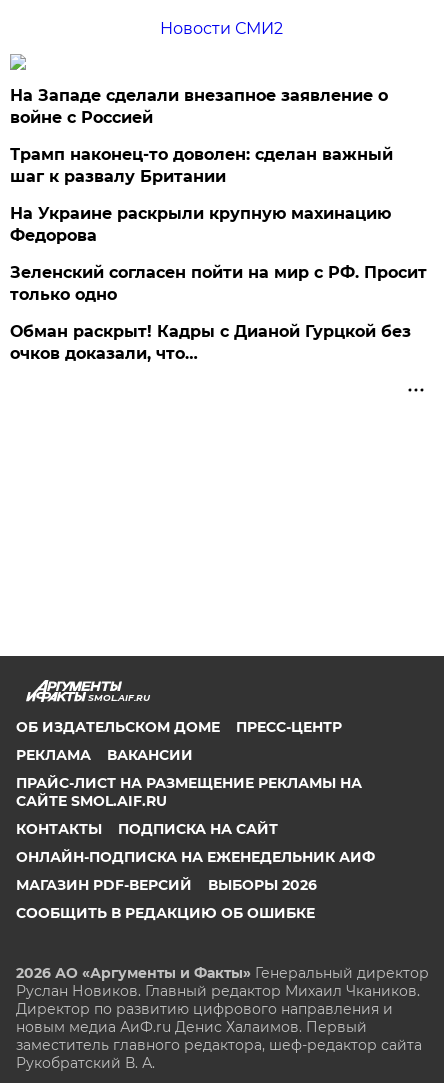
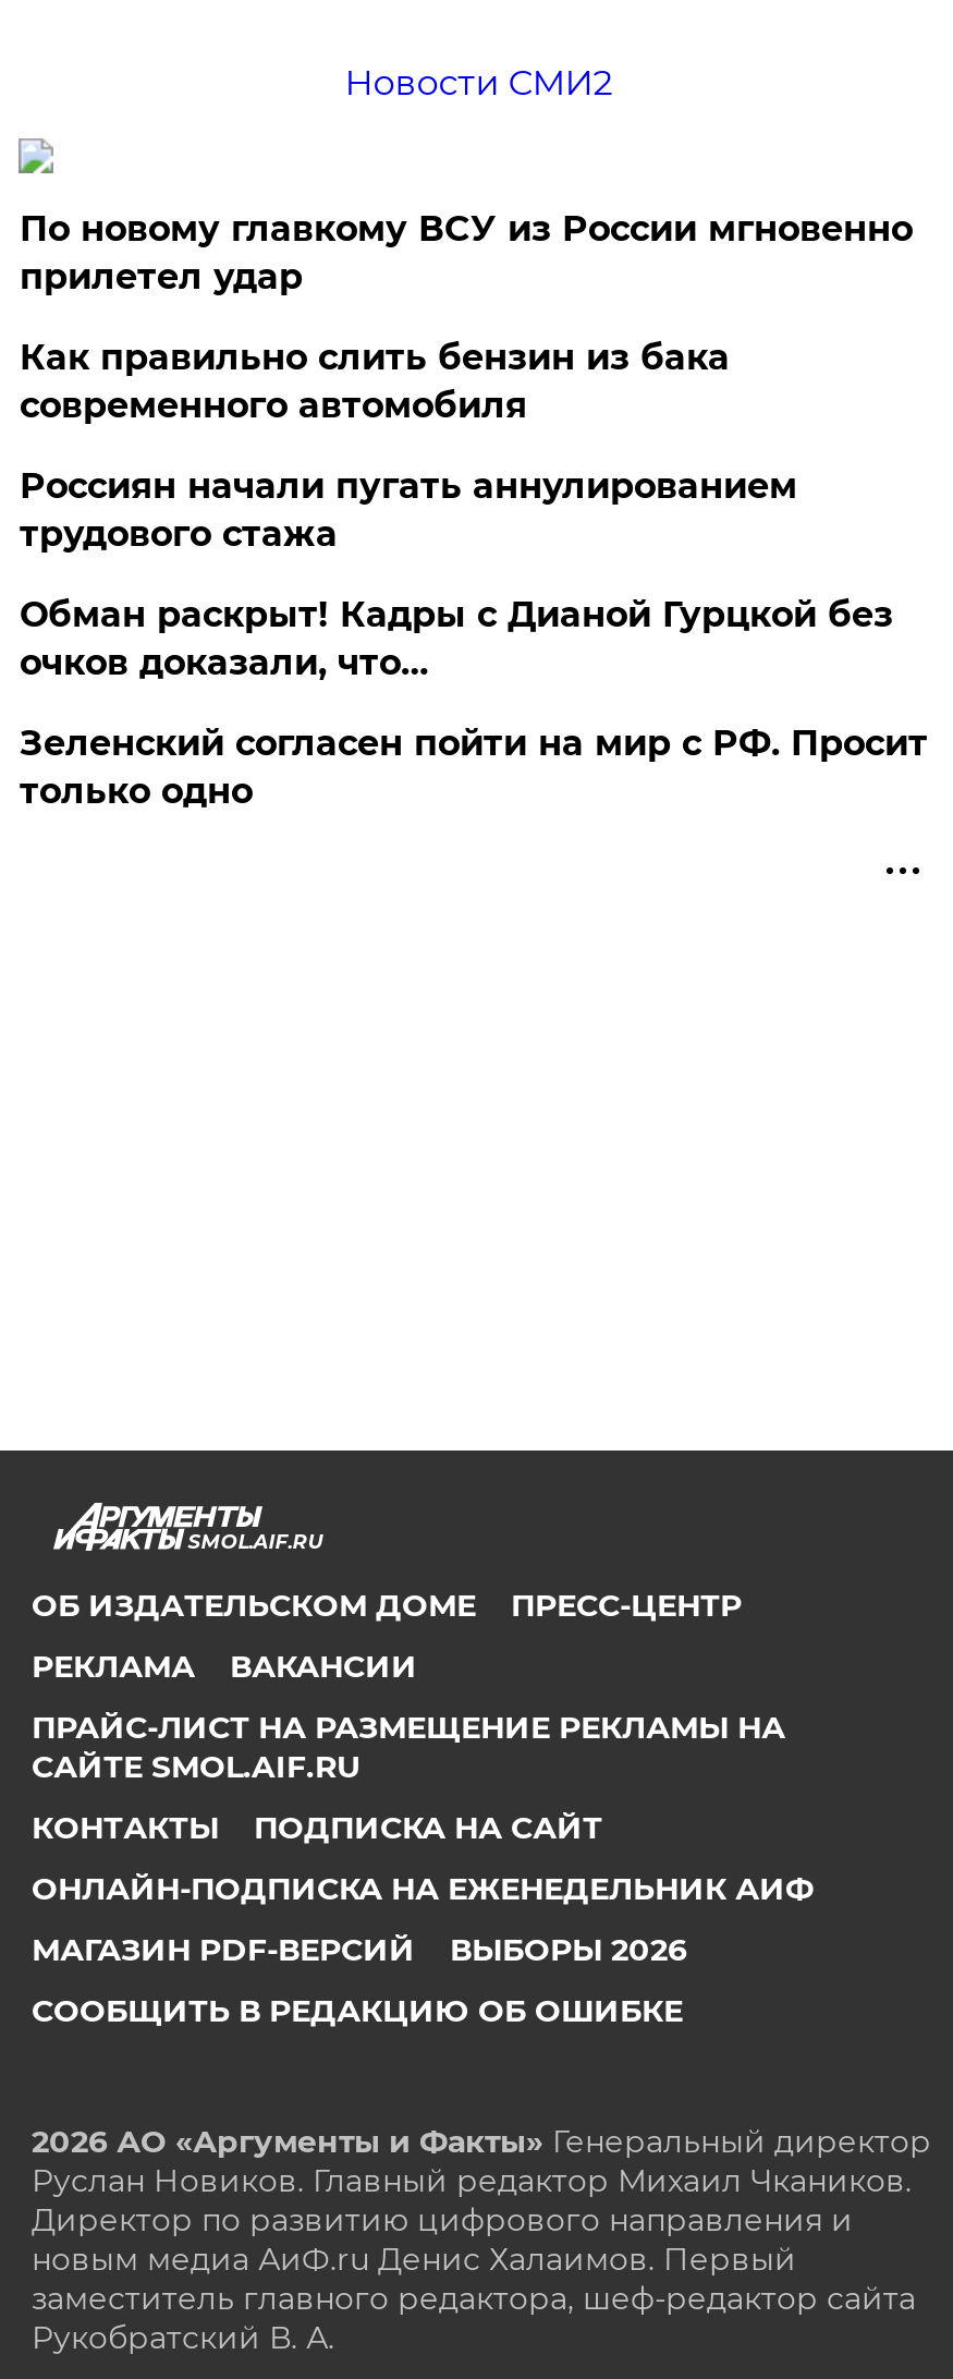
- На Западе сделали внезапное заявление о
- войне с Россией
- Трамп наконец-то доволен: сделан важный
- шаг к развалу Британии
- На Украине раскрыли крупную махинацию
- Федорова
+ По новому главкому ВСУ из России мгновенно
+ прилетел удар
+ Как правильно слить бензин из бака
+ современного автомобиля
+ Россиян начали пугать аннулированием
+ трудового стажа

moved down: Зеленский согласен пойти на мир с РФ. Просит | только одно

moved up: Обман раскрыт! Кадры с Дианой Гурцкой без | очков доказали, что…
